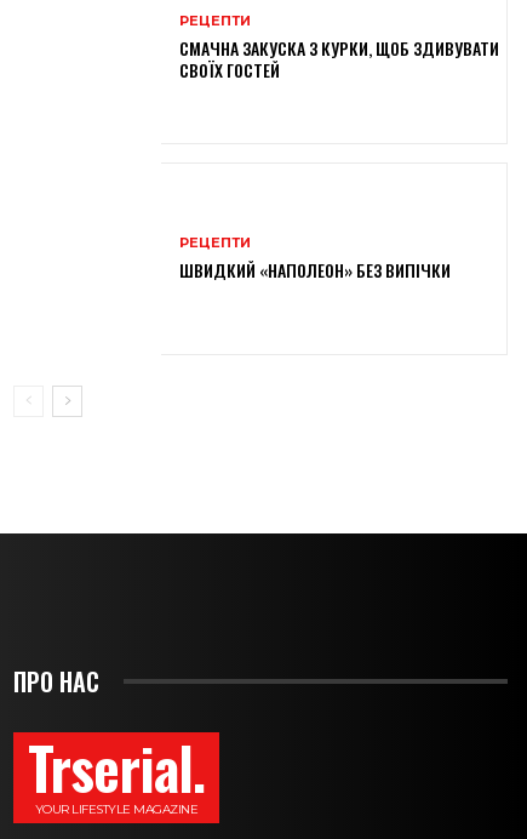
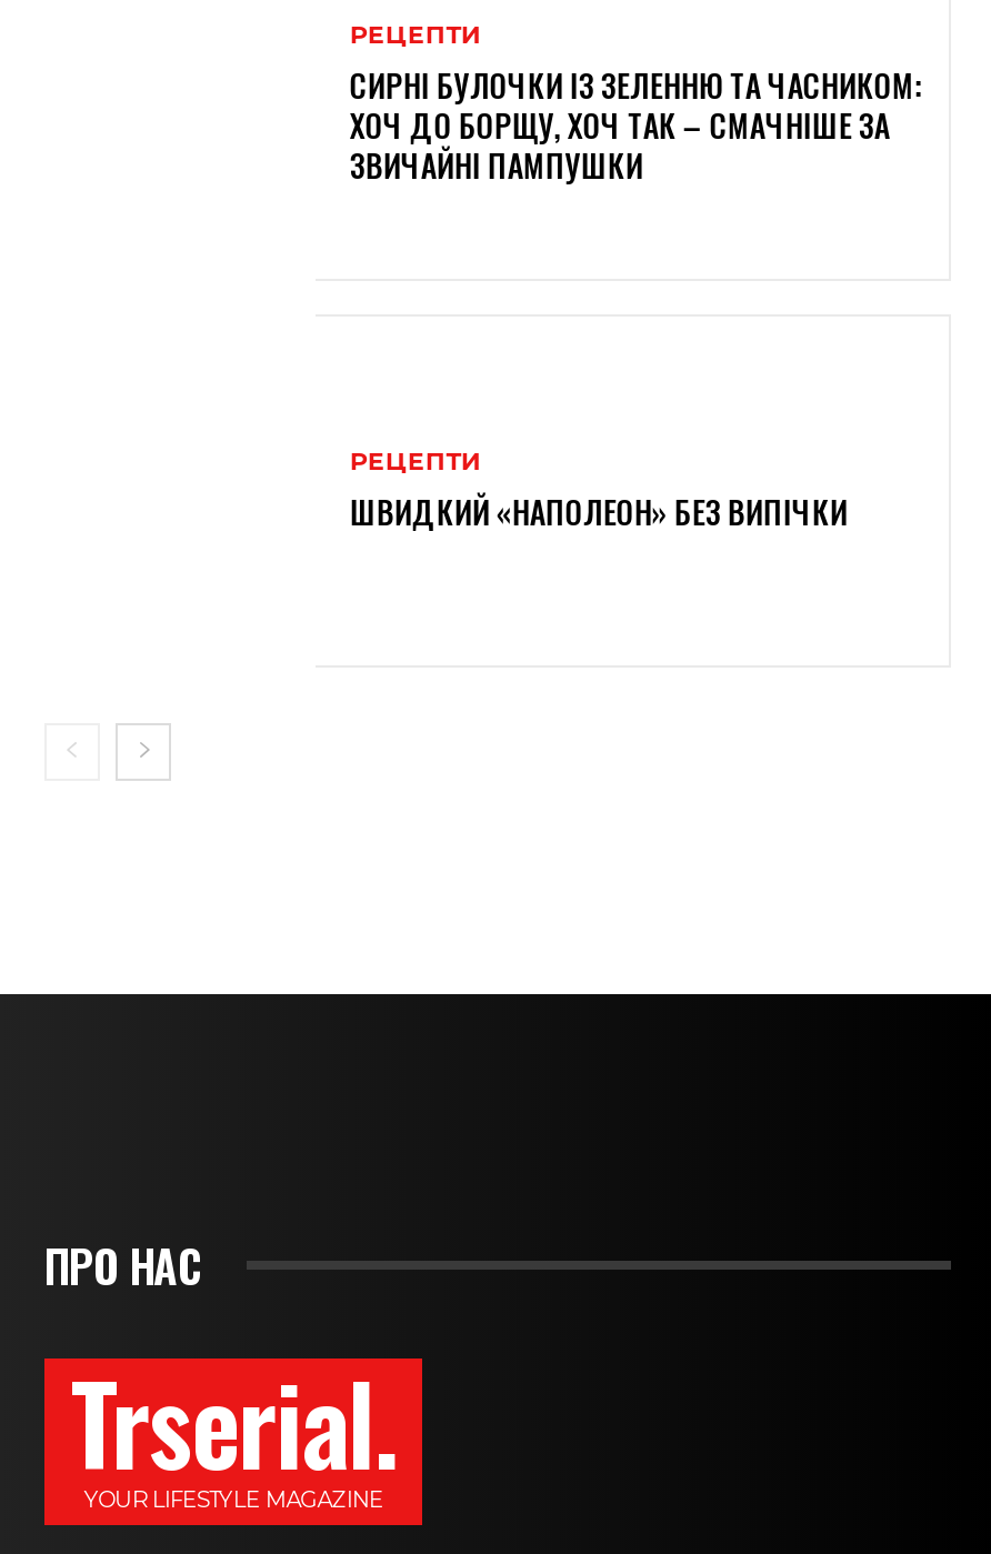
- СМАЧНА ЗАКУСКА З КУРКИ, ЩОБ ЗДИВУВАТИ
- СВОЇХ ГОСТЕЙ
+ СИРНІ БУЛОЧКИ ІЗ ЗЕЛЕННЮ ТА ЧАСНИКОМ:
+ ХОЧ ДО БОРЩУ, ХОЧ ТАК – СМАЧНІШЕ ЗА
+ ЗВИЧАЙНІ ПАМПУШКИ
